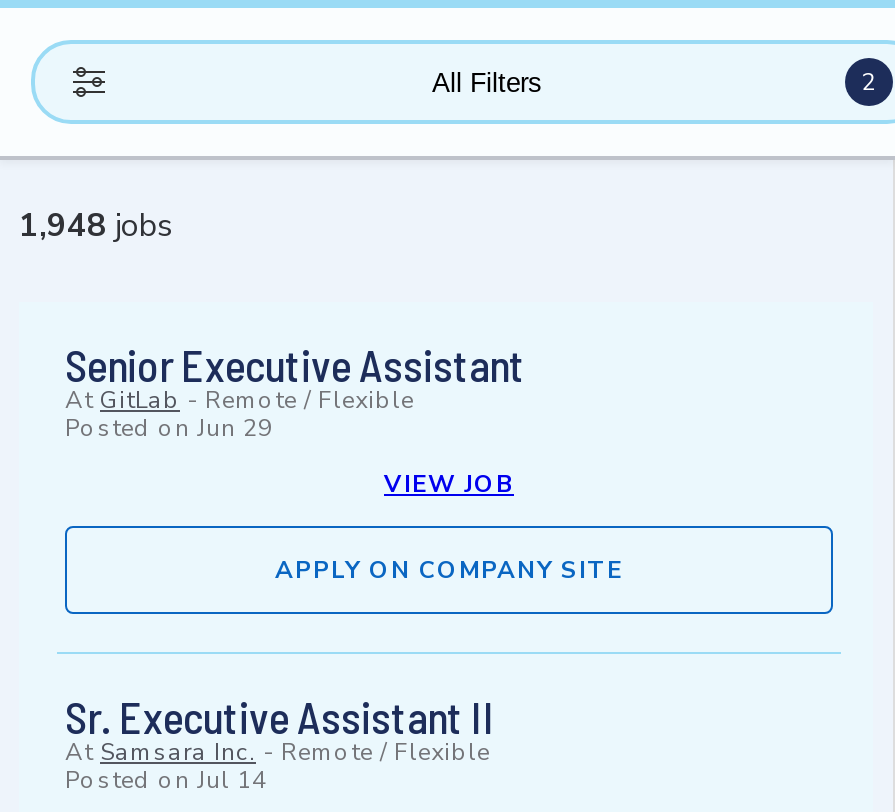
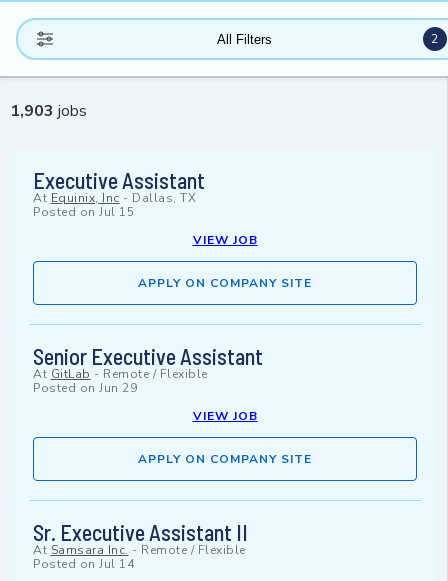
- 1,948 jobs
+ 1,903 jobs
+ Executive Assistant
+ At Equinix, Inc - Dallas, TX
+ Posted on Jul 15
+ VIEW JOB
+ APPLY ON COMPANY SITE
